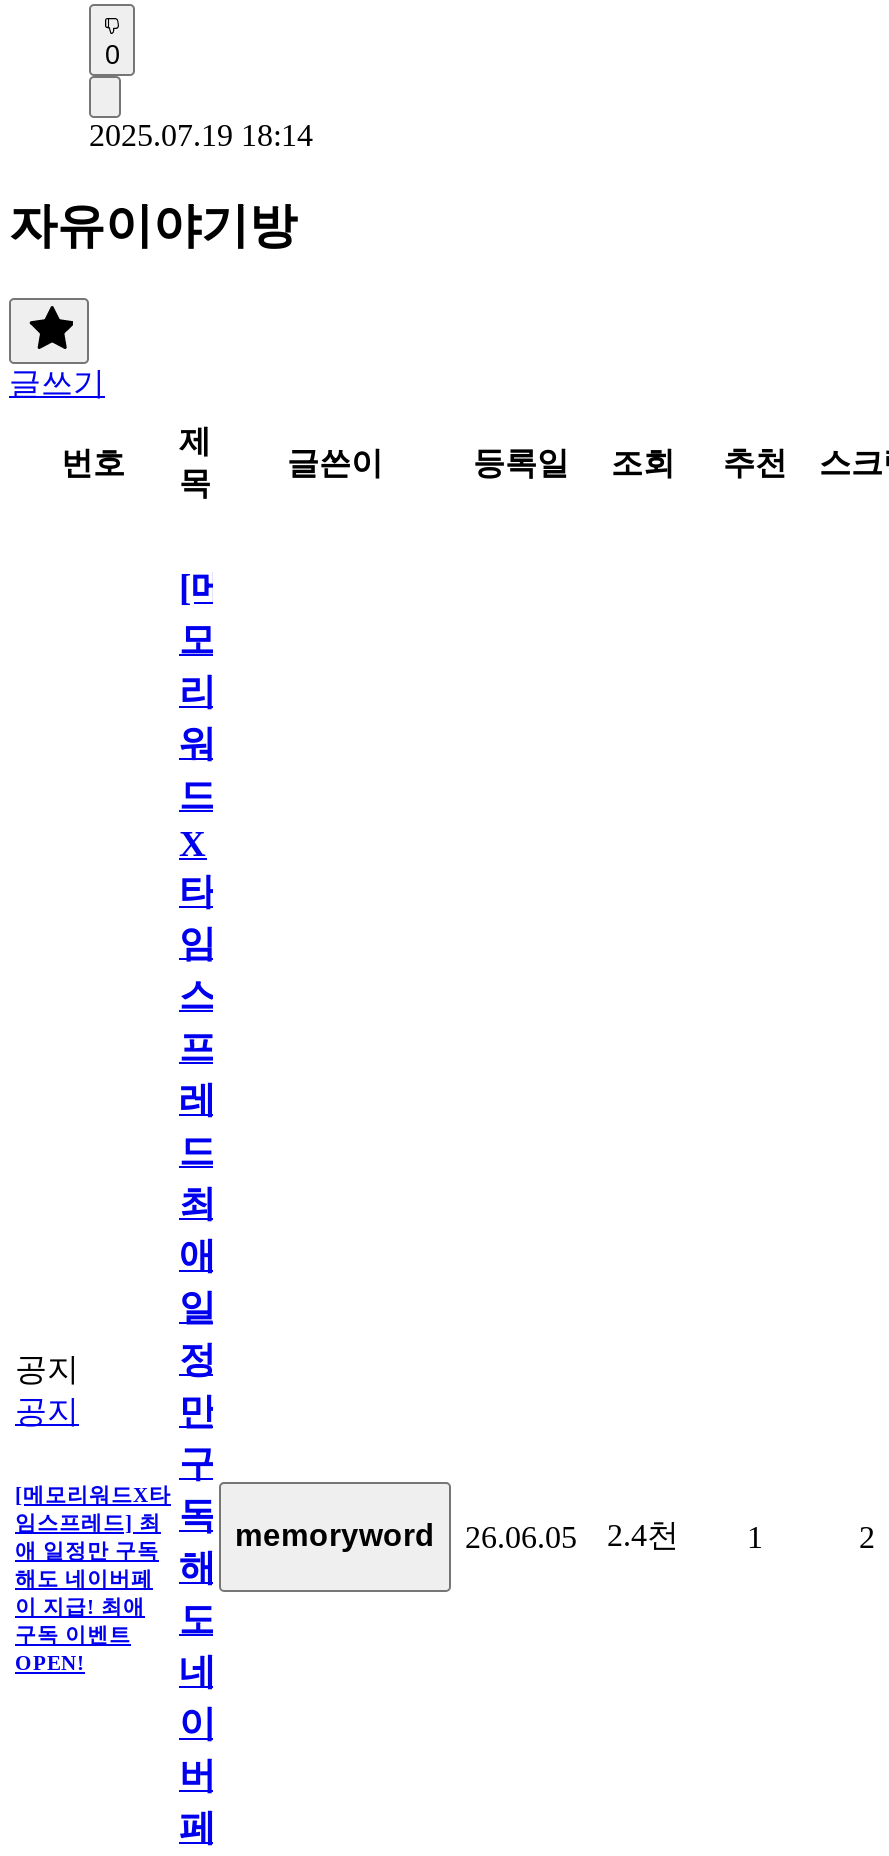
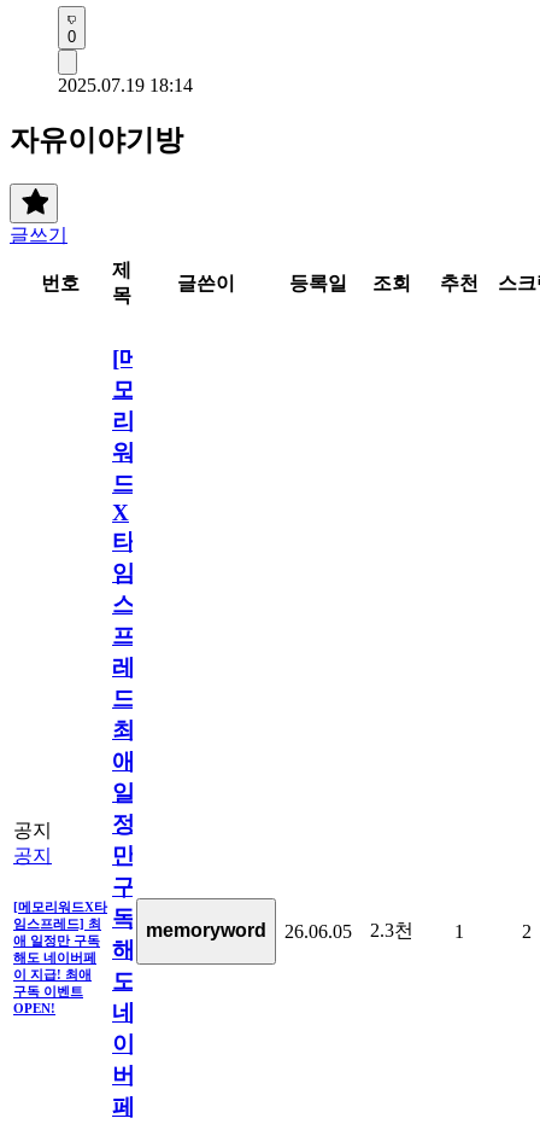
- [메모리워드X타 임스프레드] 최 독 memoryword 26.06.05 2.4천 1
+ [메모리워드X타 임스프레드] 최 독 memoryword 26.06.05 2.3천 1
